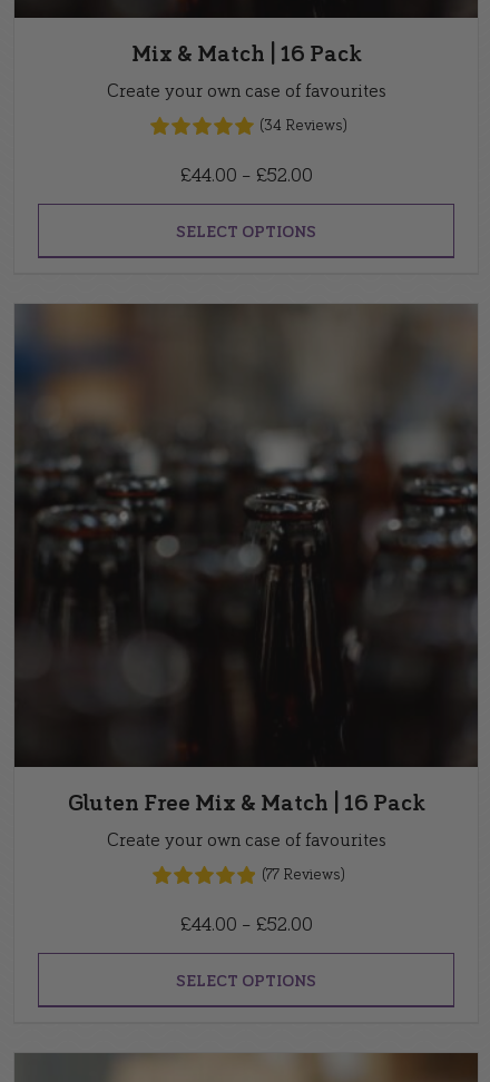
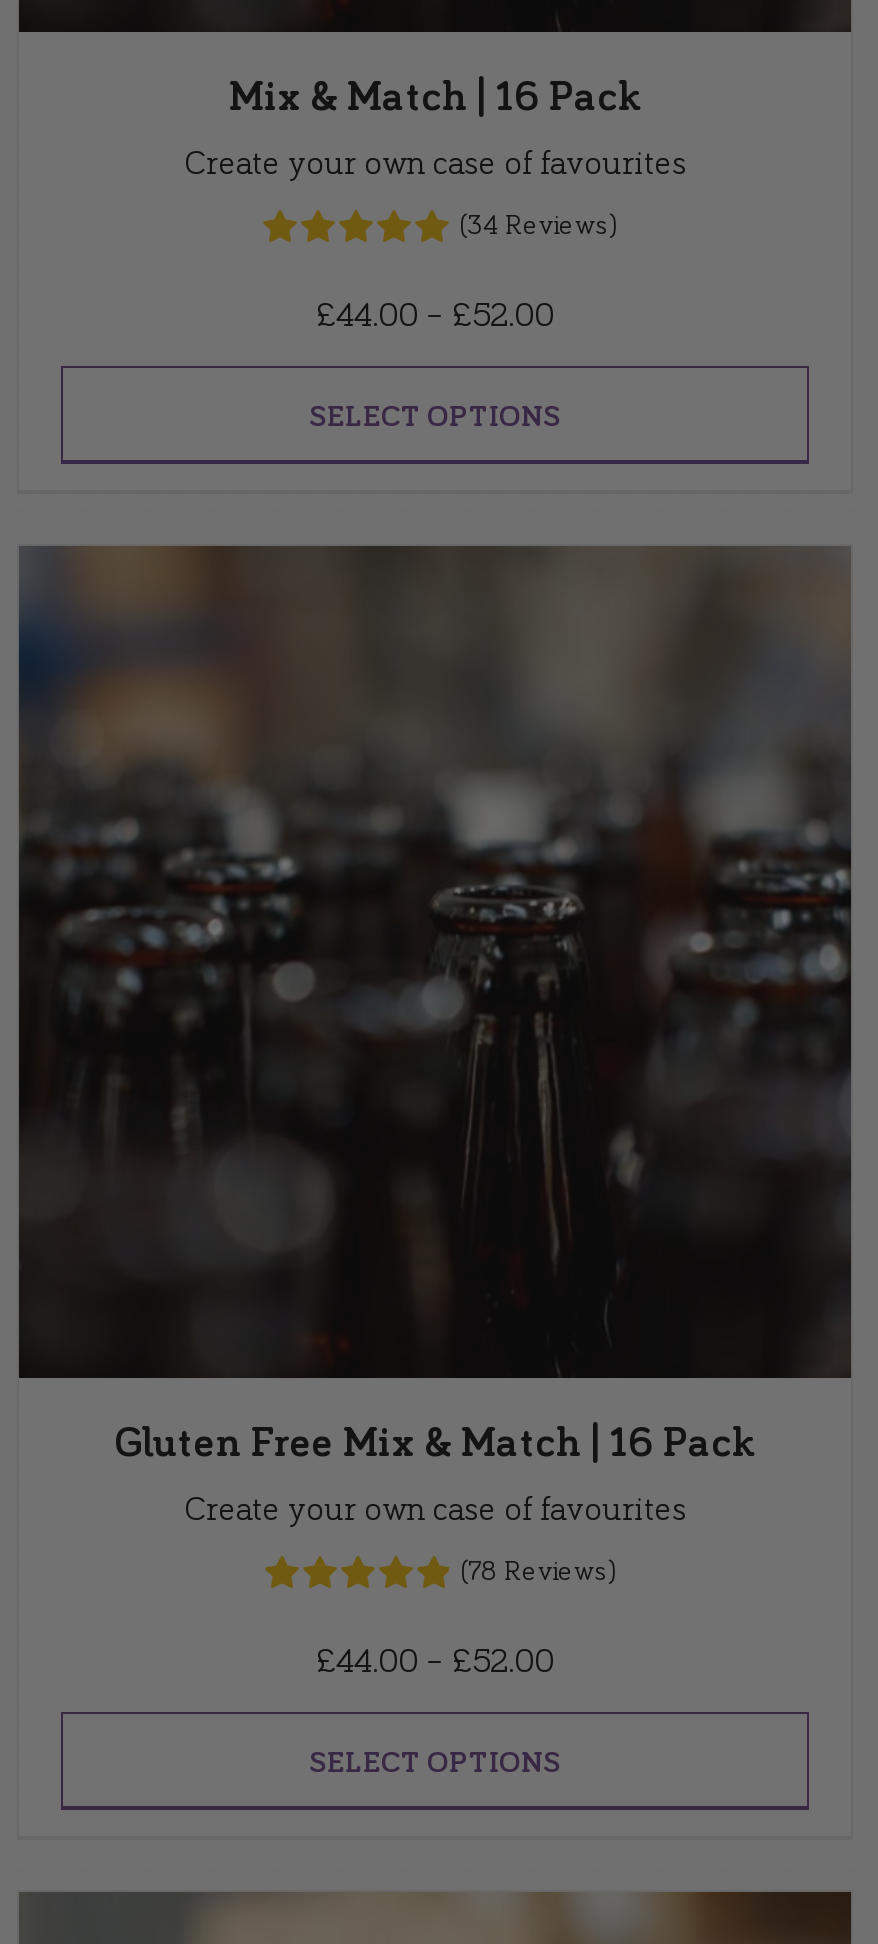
- (77 Reviews)
+ (78 Reviews)
